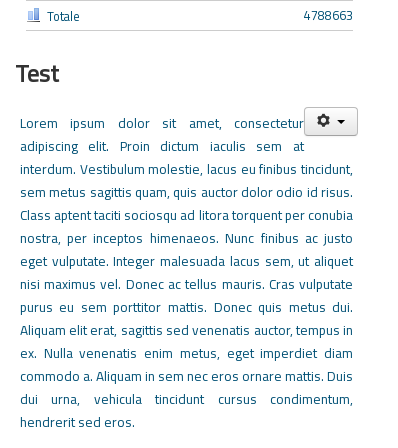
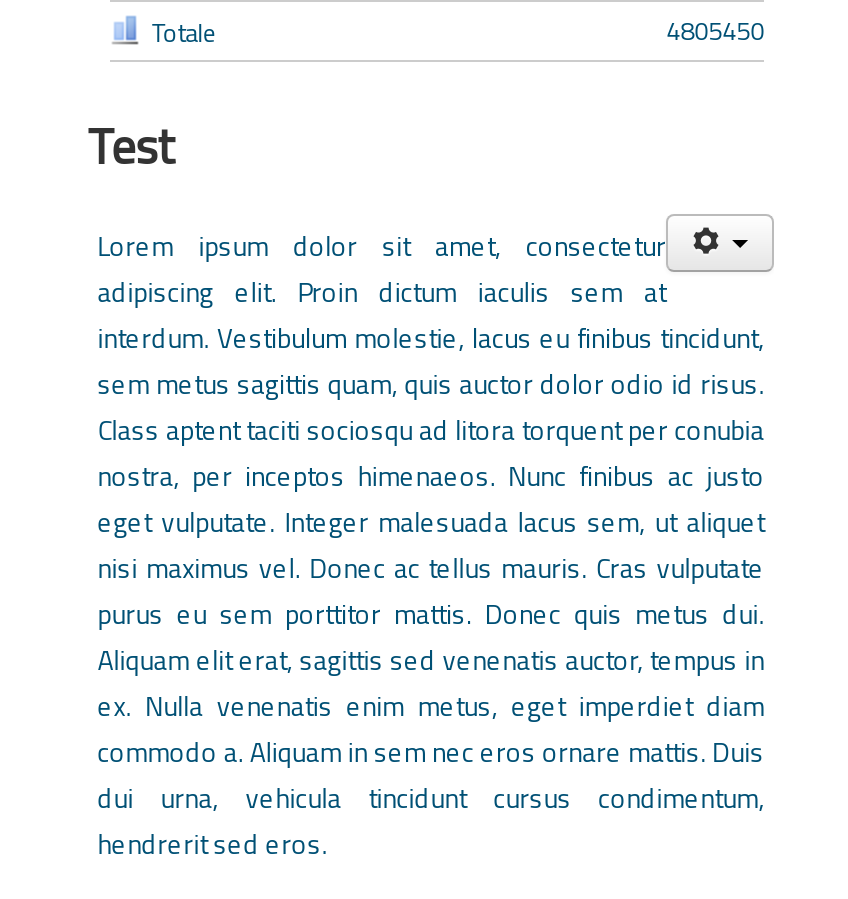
- 4788663
+ 4805450
